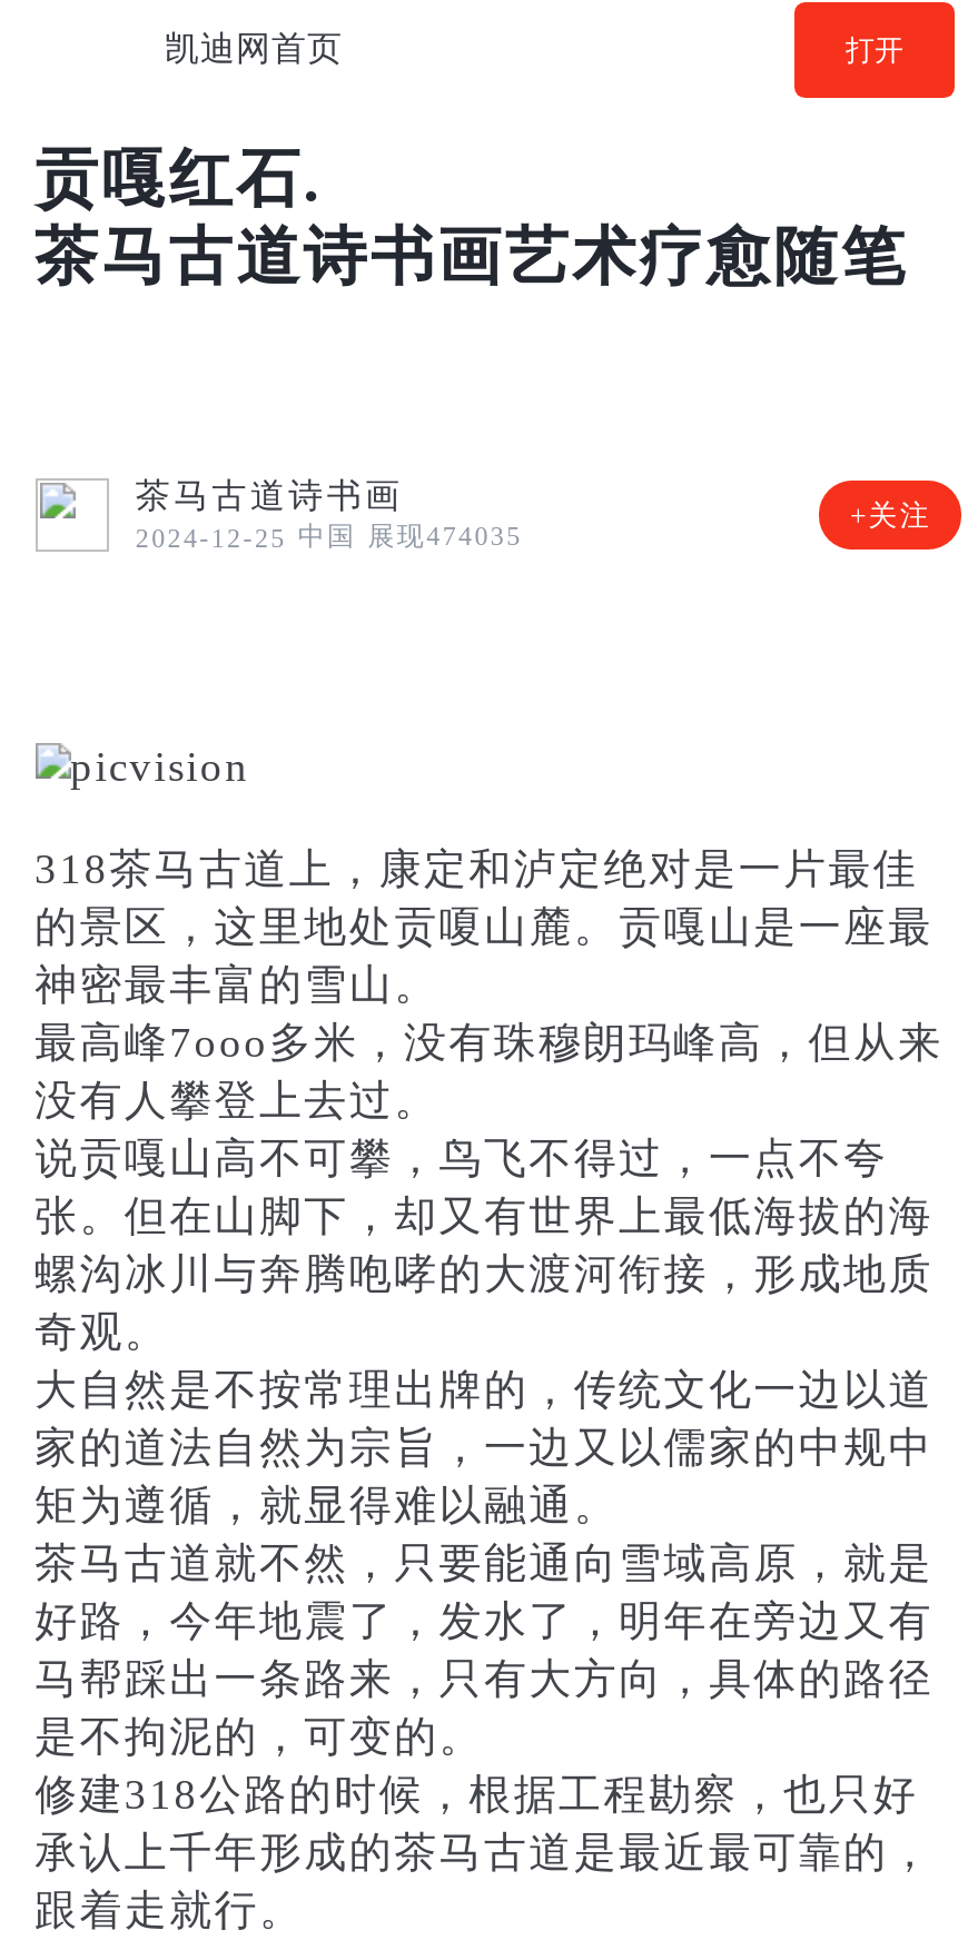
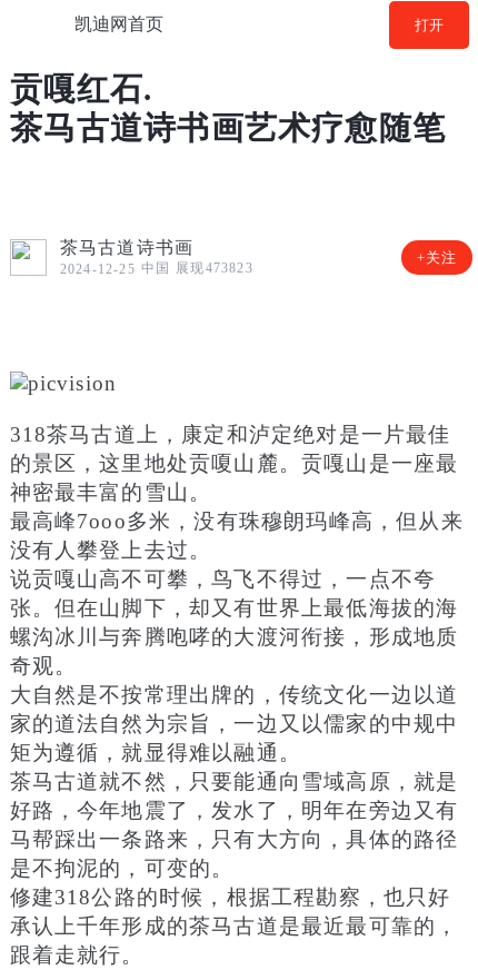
- 2024-12-25 中国 展现474035
+ 2024-12-25 中国 展现473823
